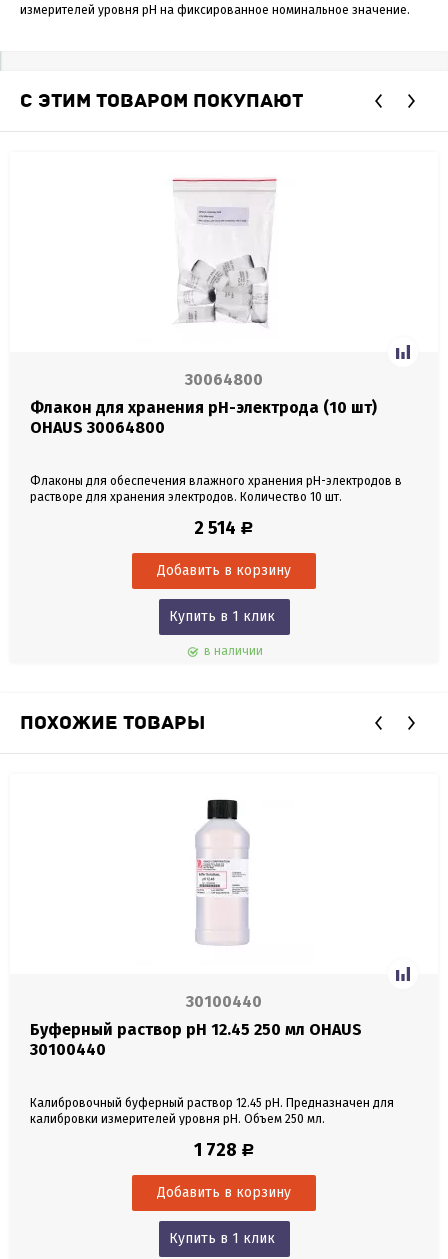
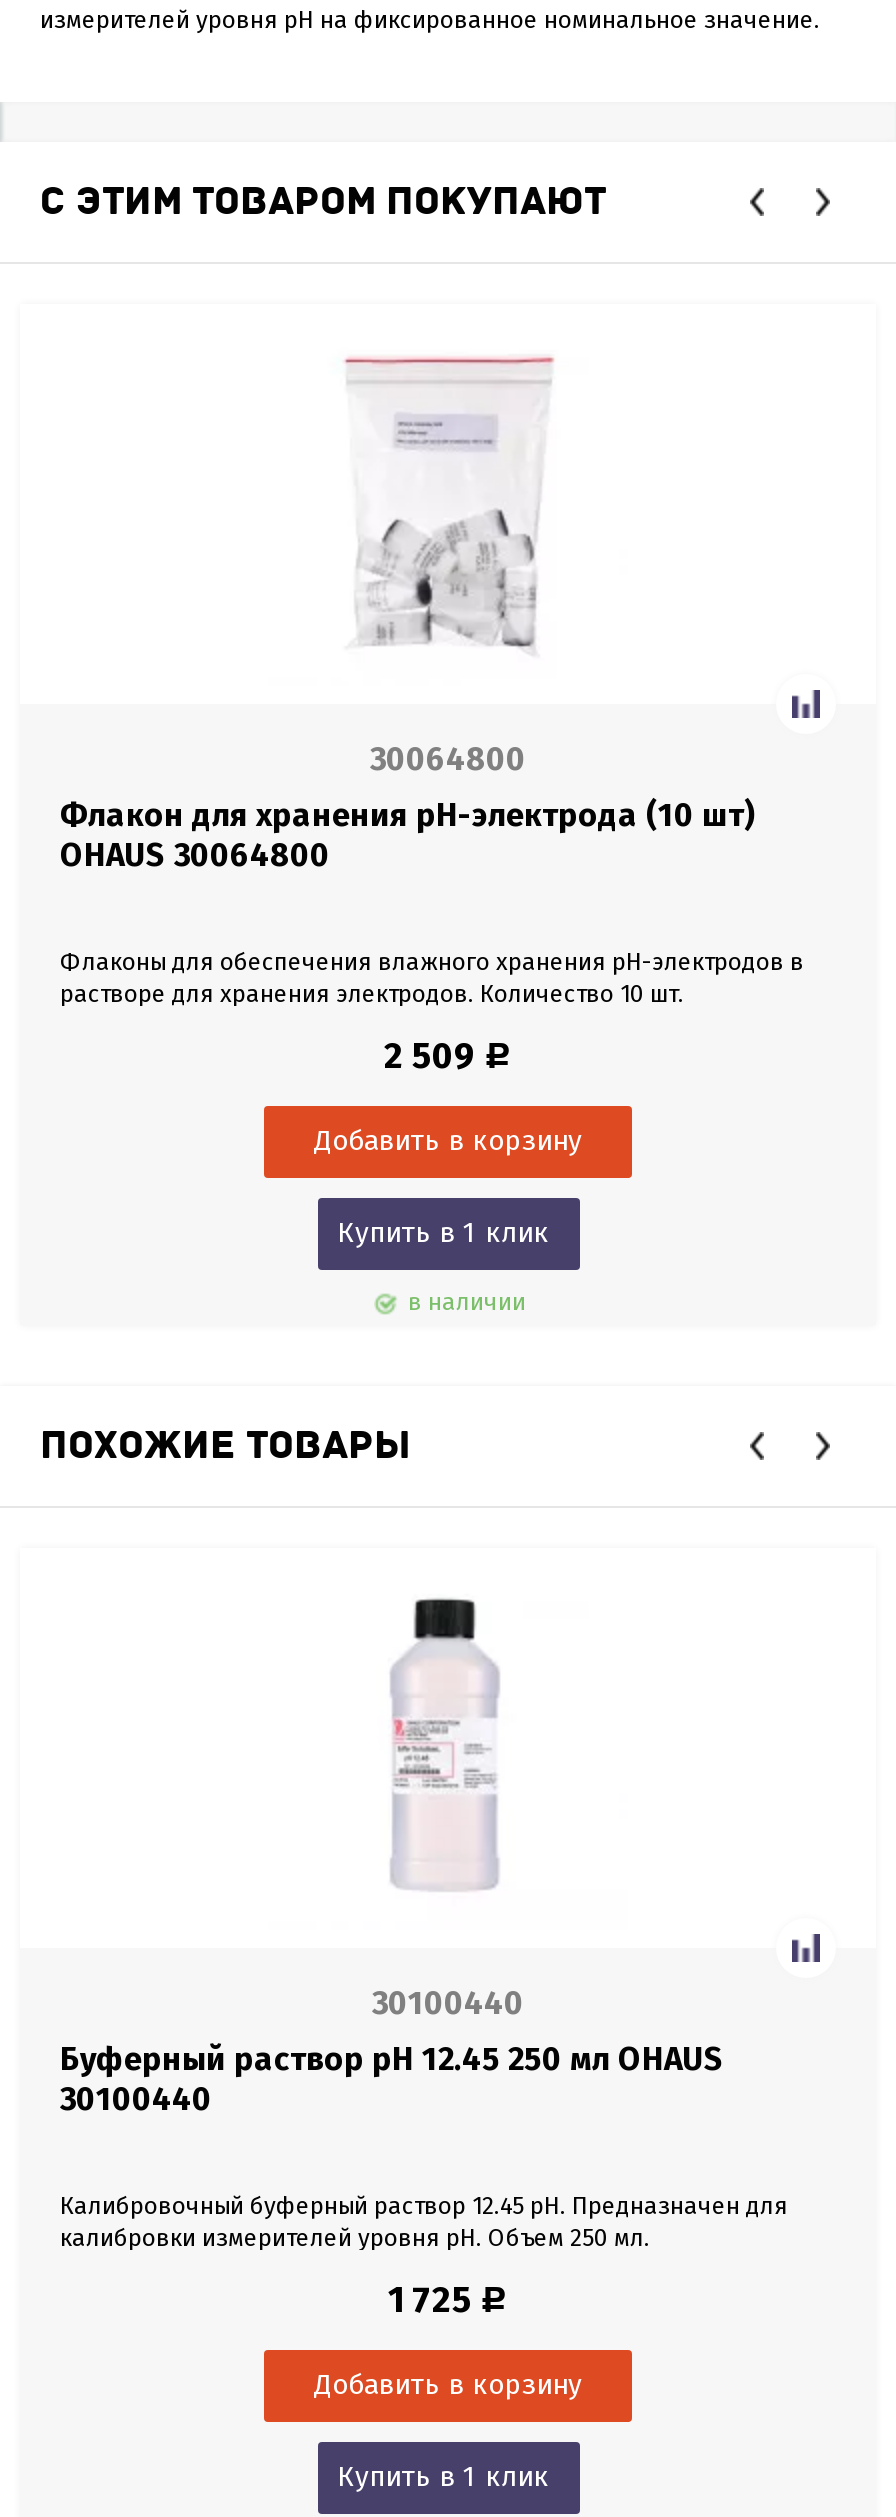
- 2 514 Р
+ 2 509 Р

- 1 728 Р
+ 1 725 Р
